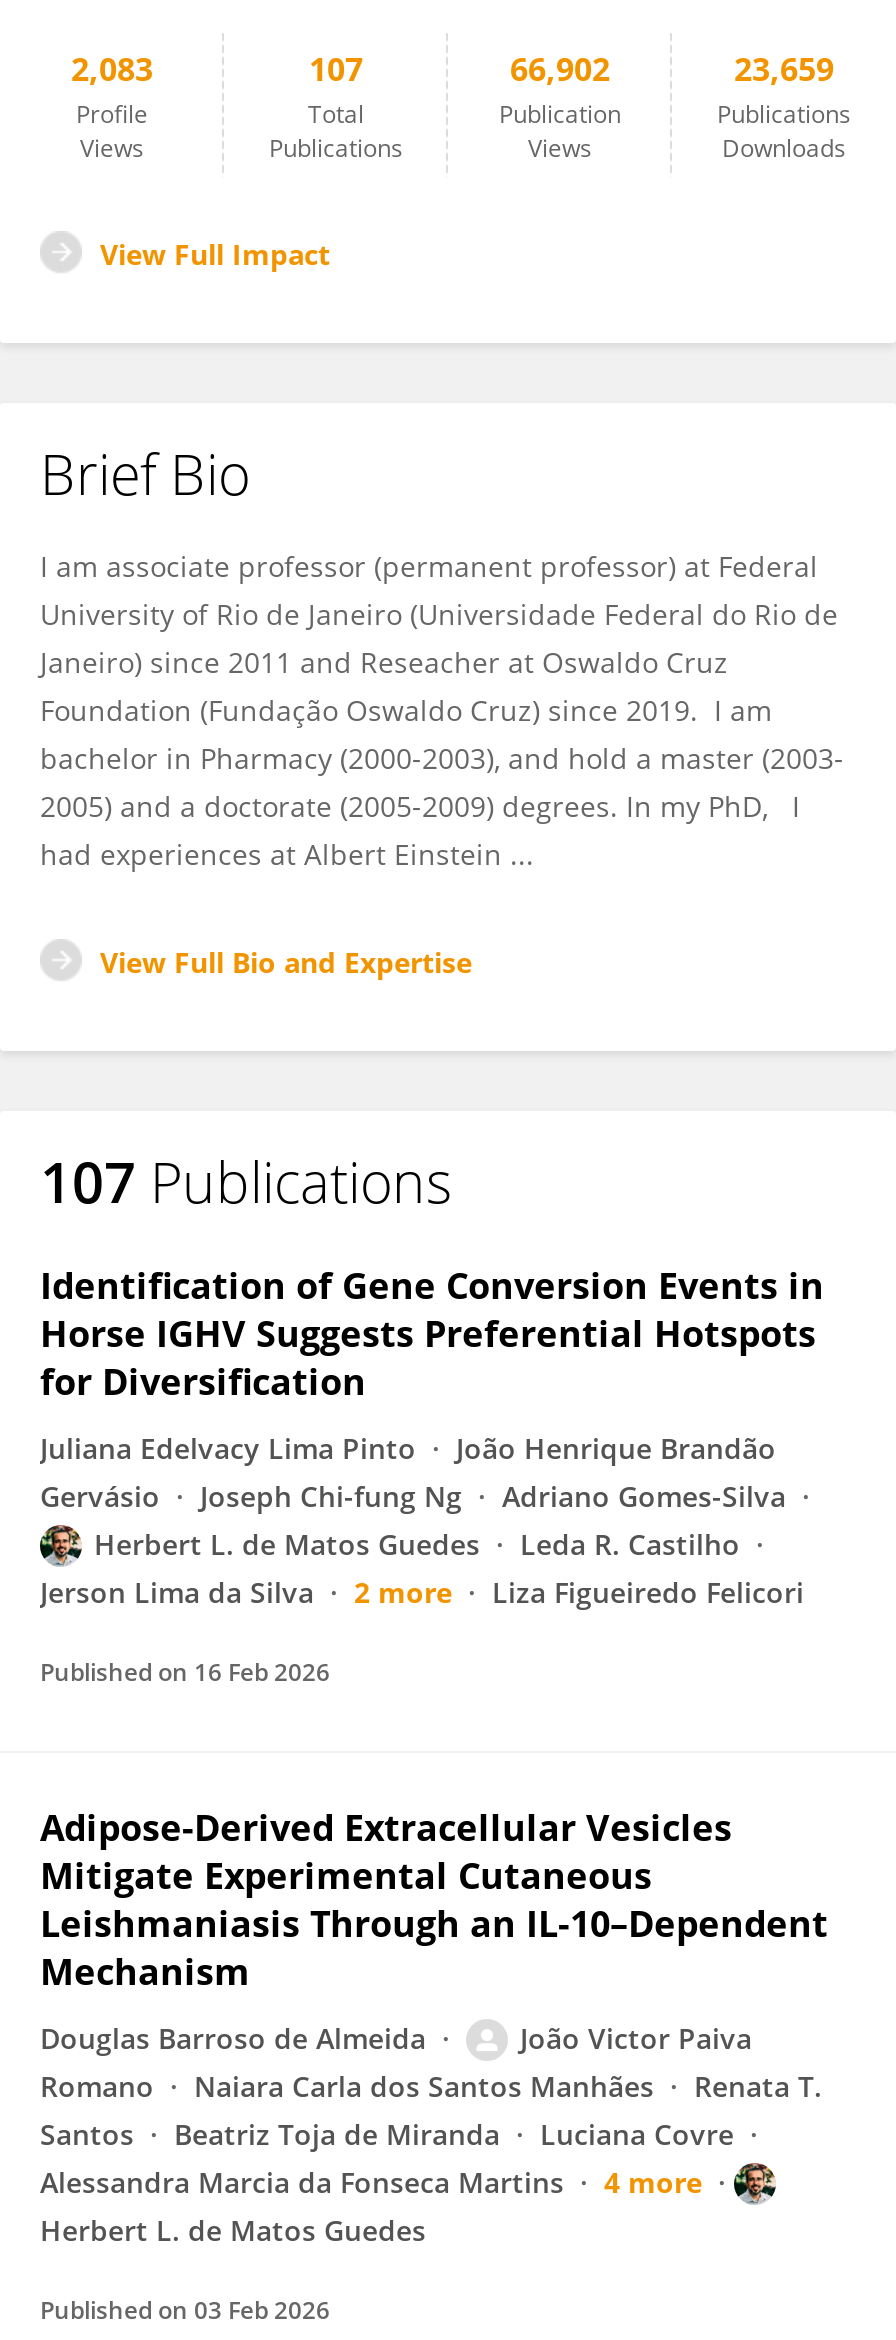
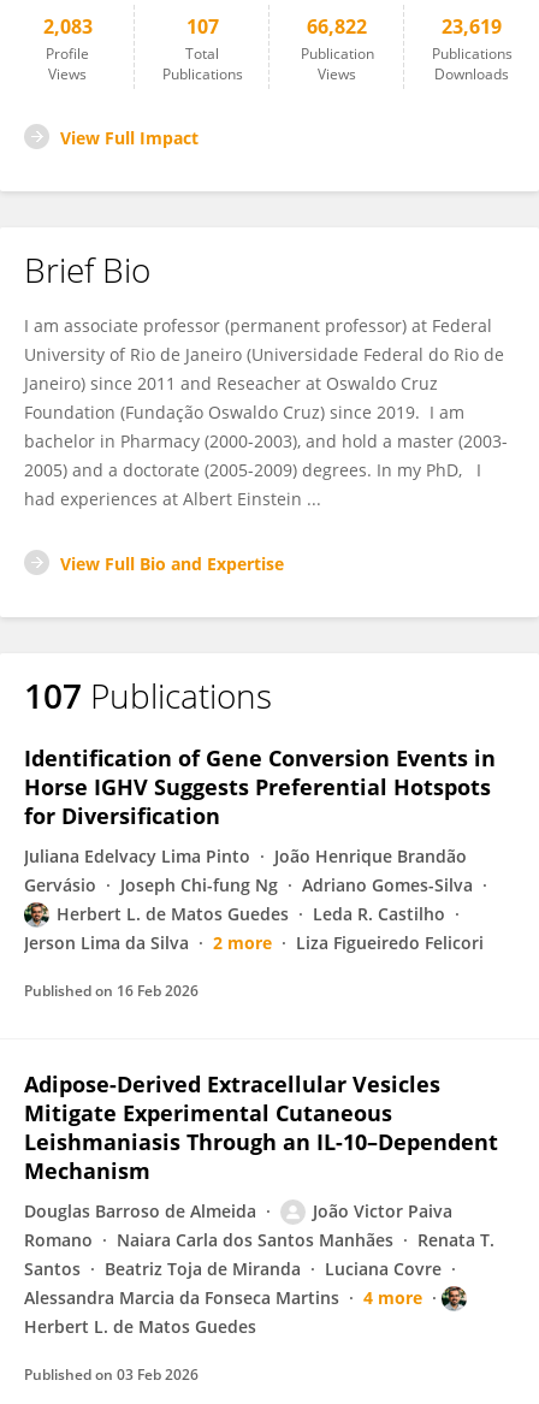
- 66,902
+ 66,822

- 23,659
+ 23,619
